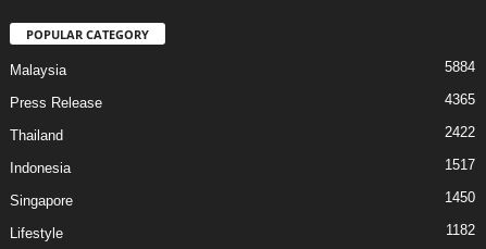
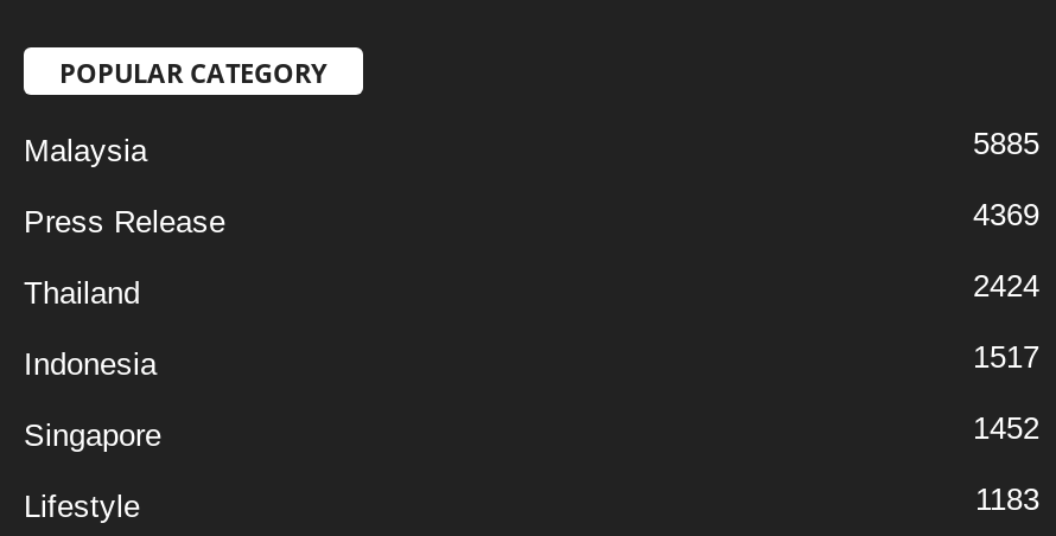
- 5884
+ 5885

- 4365
+ 4369

- 2422
+ 2424

- 1450
+ 1452

- 1182
+ 1183
